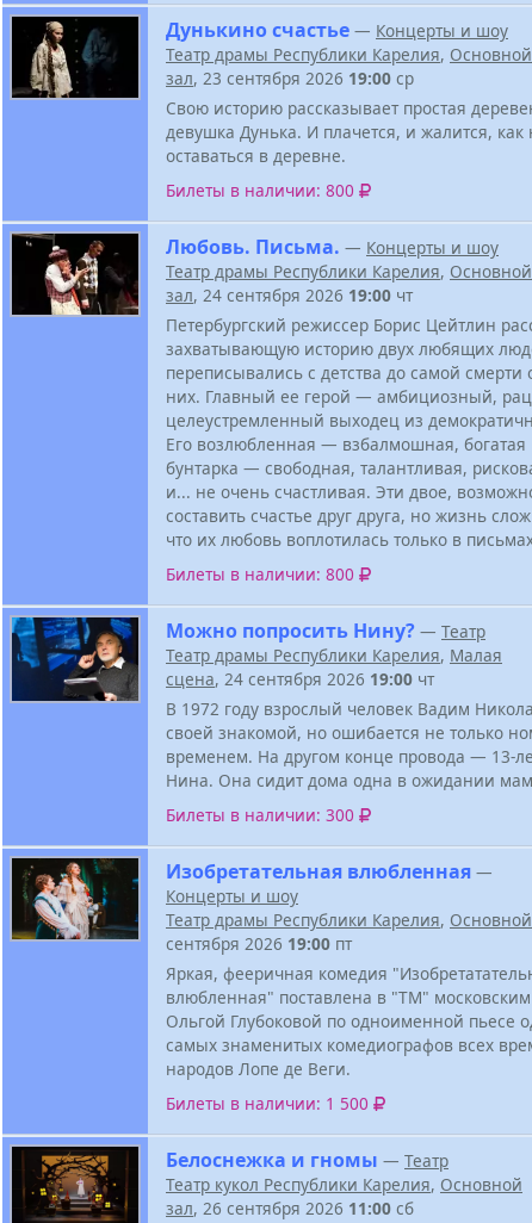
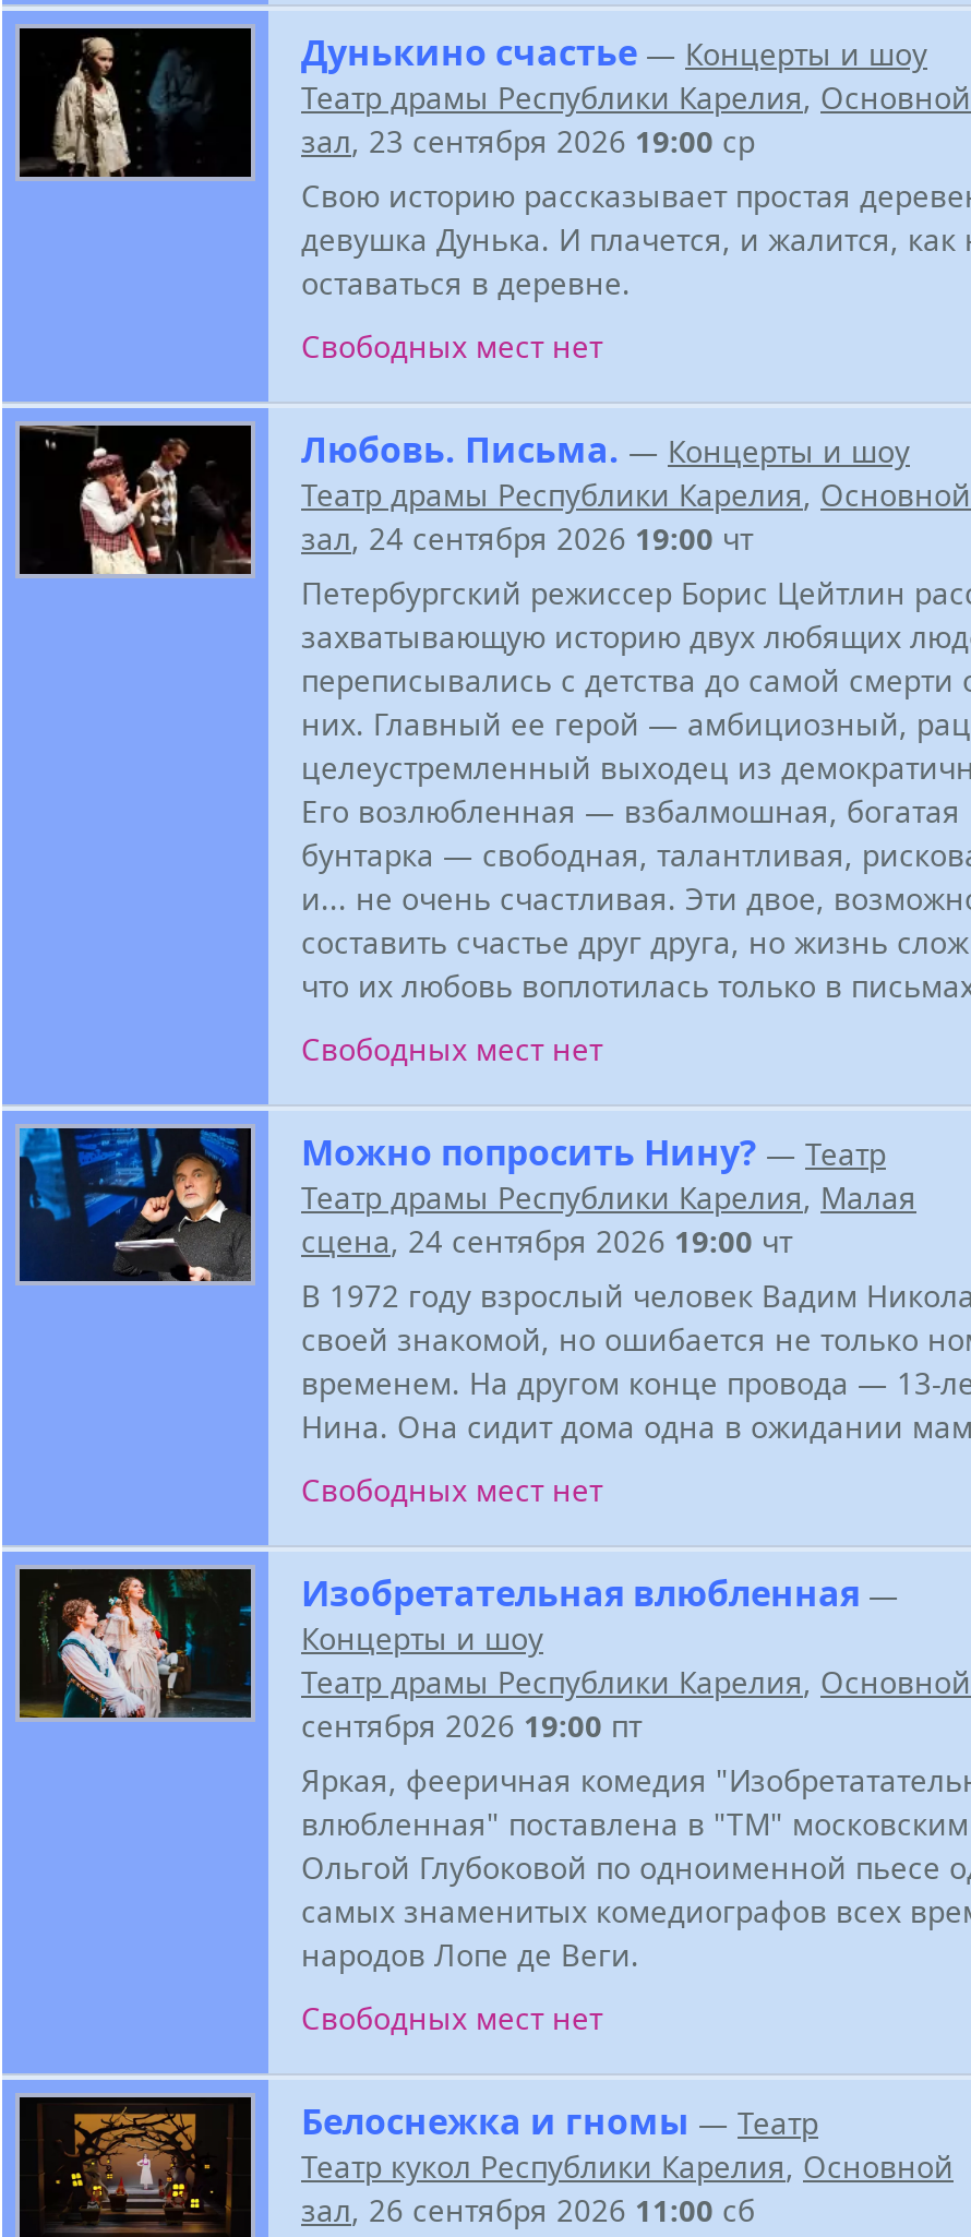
- Билеты в наличии: 800
+ Свободных мест нет

- Билеты в наличии: 800
+ Свободных мест нет

- Билеты в наличии: 300
+ Свободных мест нет

- Билеты в наличии: 1 500
+ Свободных мест нет
